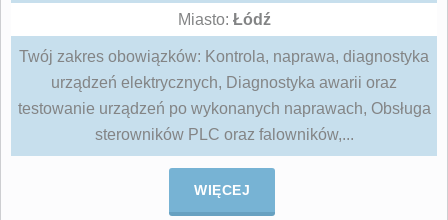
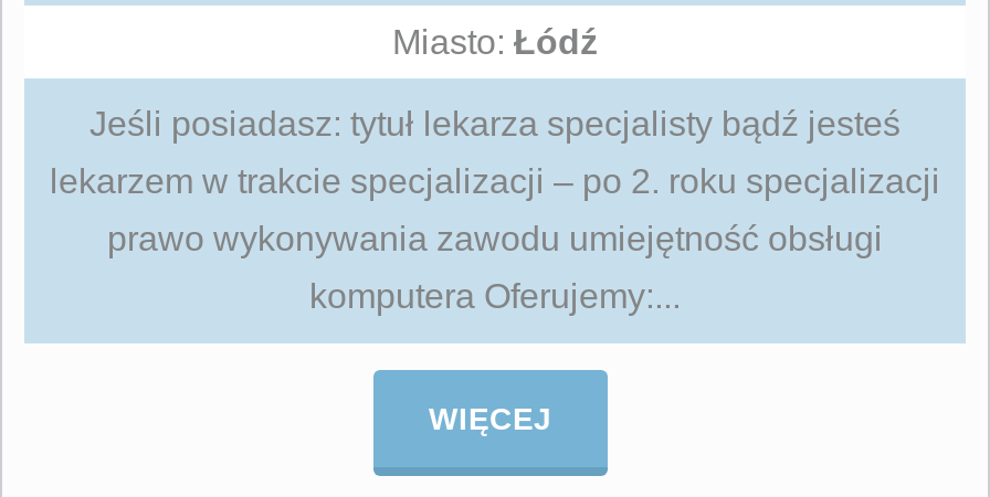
- Twój zakres obowiązków: Kontrola, naprawa, diagnostyka
+ Jeśli posiadasz: tytuł lekarza specjalisty bądź jesteś

- urządzeń elektrycznych, Diagnostyka awarii oraz
+ lekarzem w trakcie specjalizacji – po 2. roku specjalizacji

- testowanie urządzeń po wykonanych naprawach, Obsługa
+ prawo wykonywania zawodu umiejętność obsługi

- sterowników PLC oraz falowników,...
+ komputera Oferujemy:...
